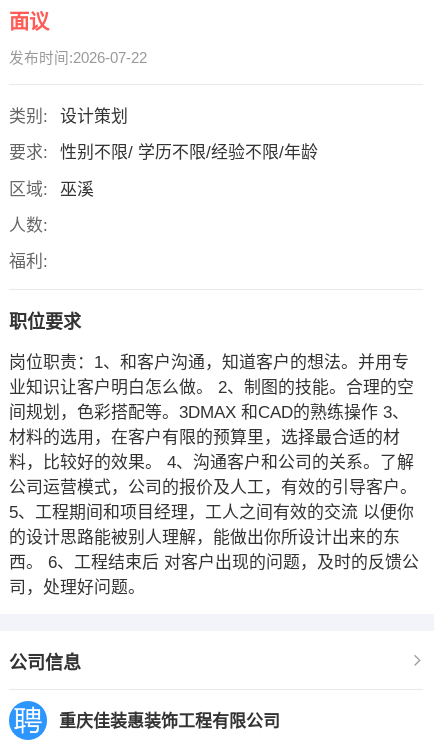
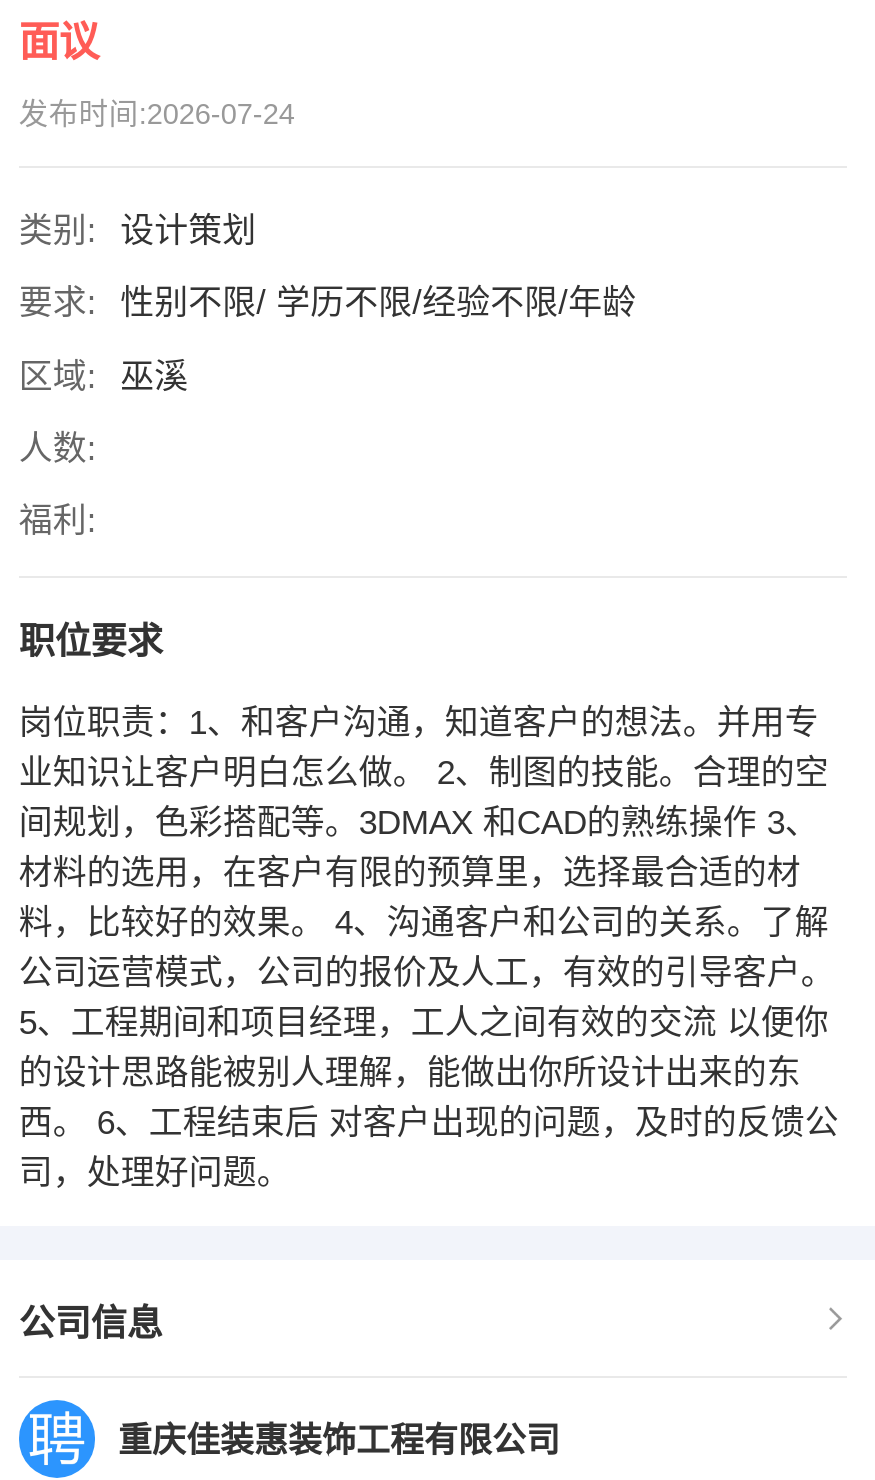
- 发布时间:2026-07-22
+ 发布时间:2026-07-24
